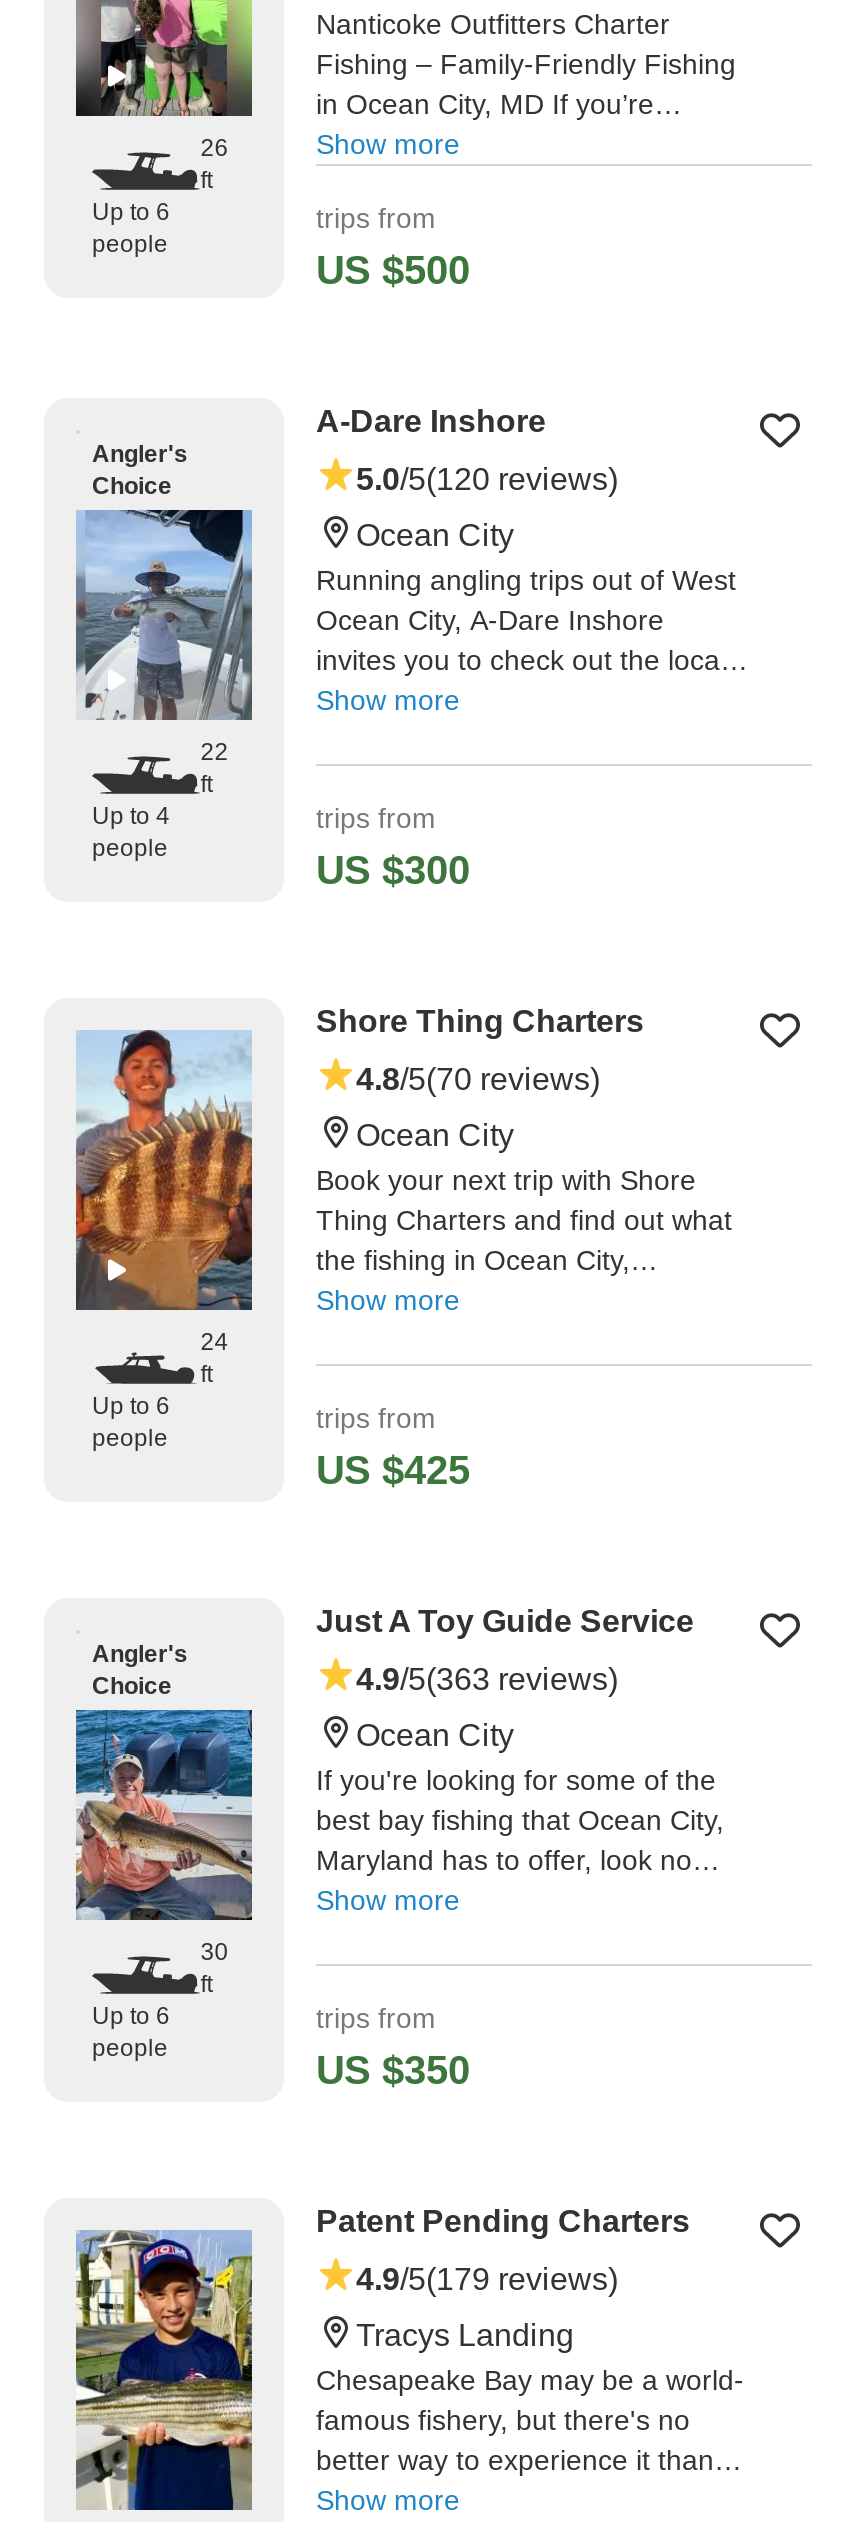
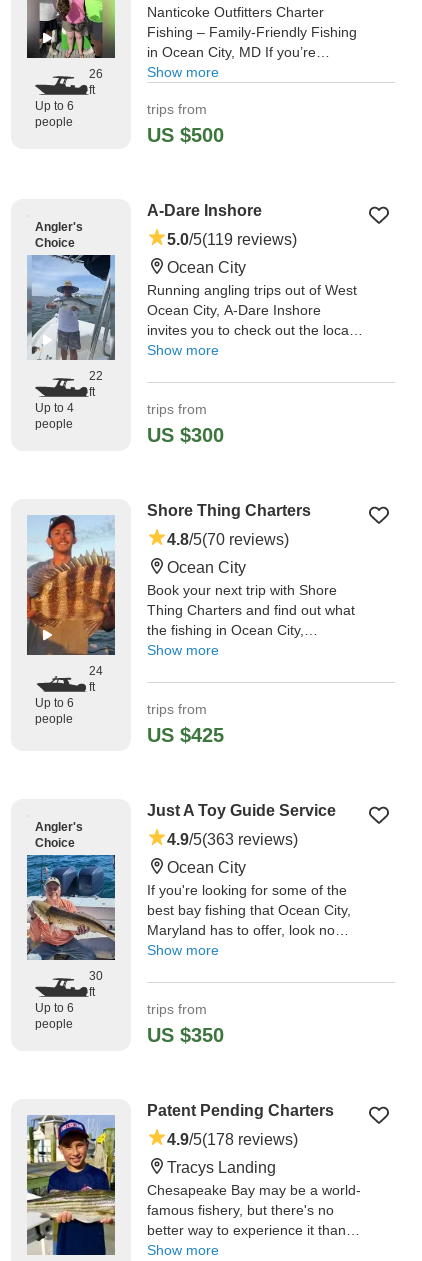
- 5.0/5(120 reviews)
+ 5.0/5(119 reviews)

- 4.9/5(179 reviews)
+ 4.9/5(178 reviews)
